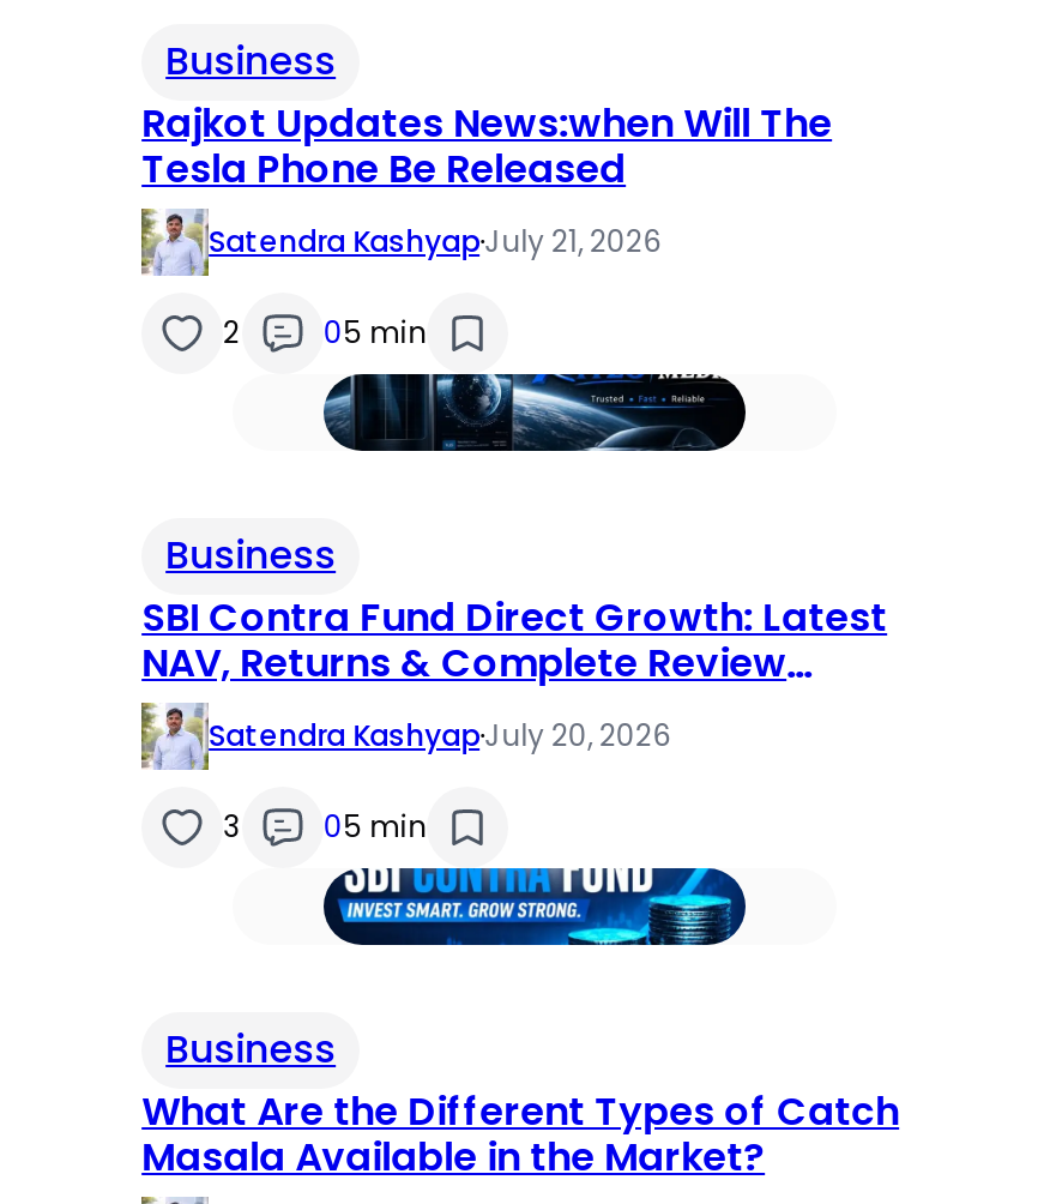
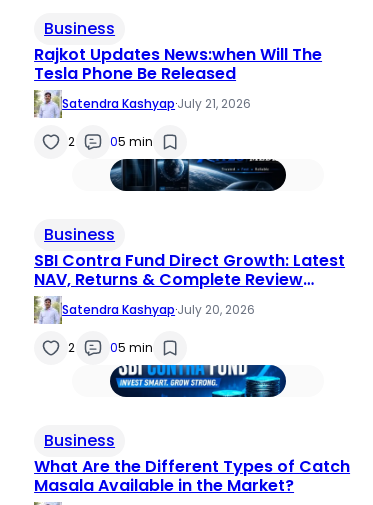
- 3
+ 2
